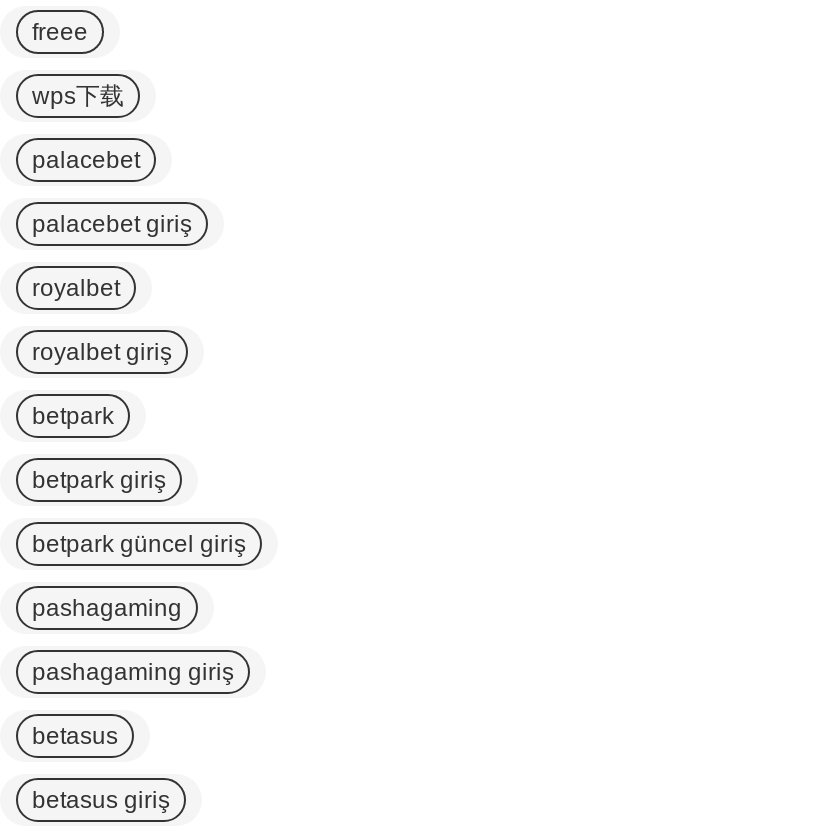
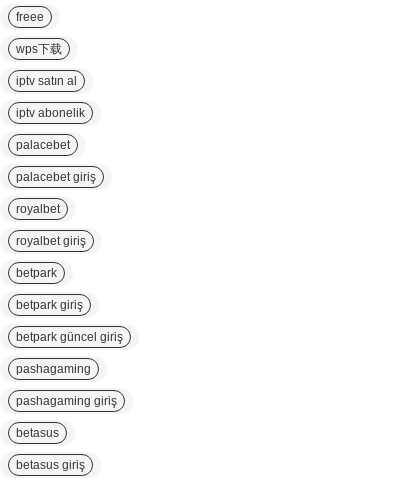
+ iptv satın al
+ iptv abonelik
